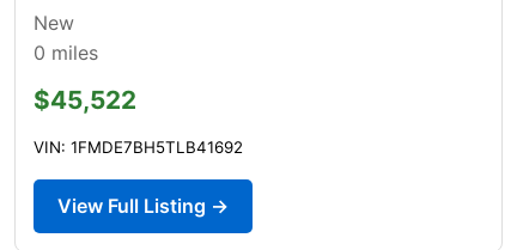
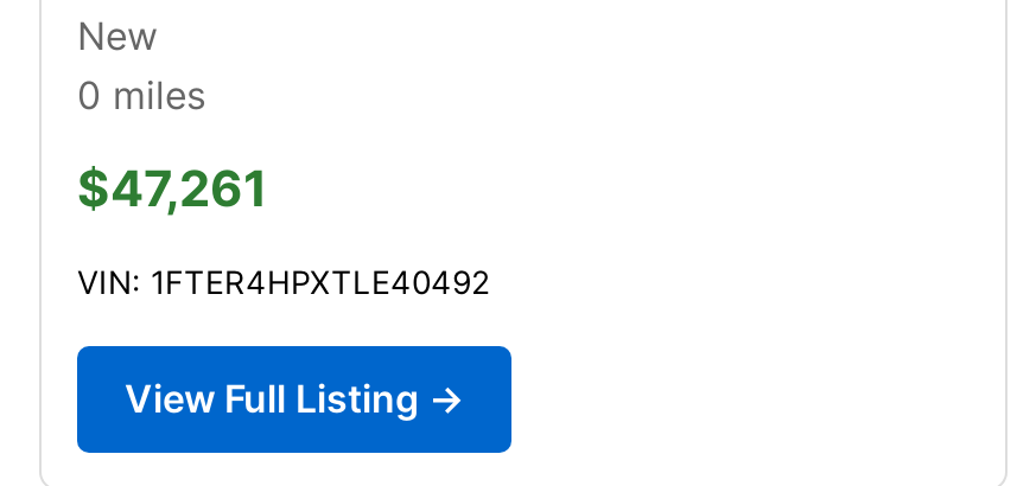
- $45,522
+ $47,261

- VIN: 1FMDE7BH5TLB41692
+ VIN: 1FTER4HPXTLE40492
